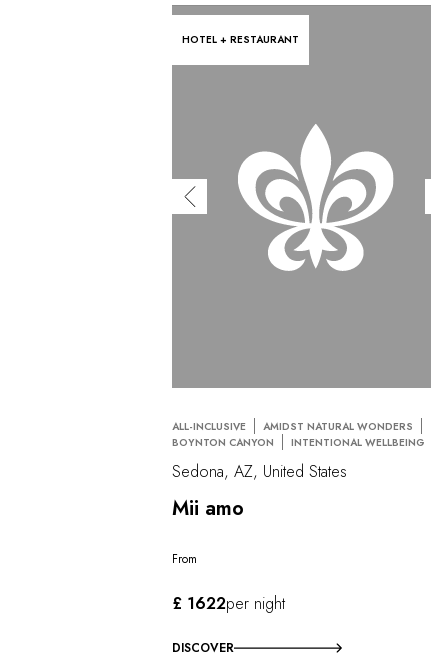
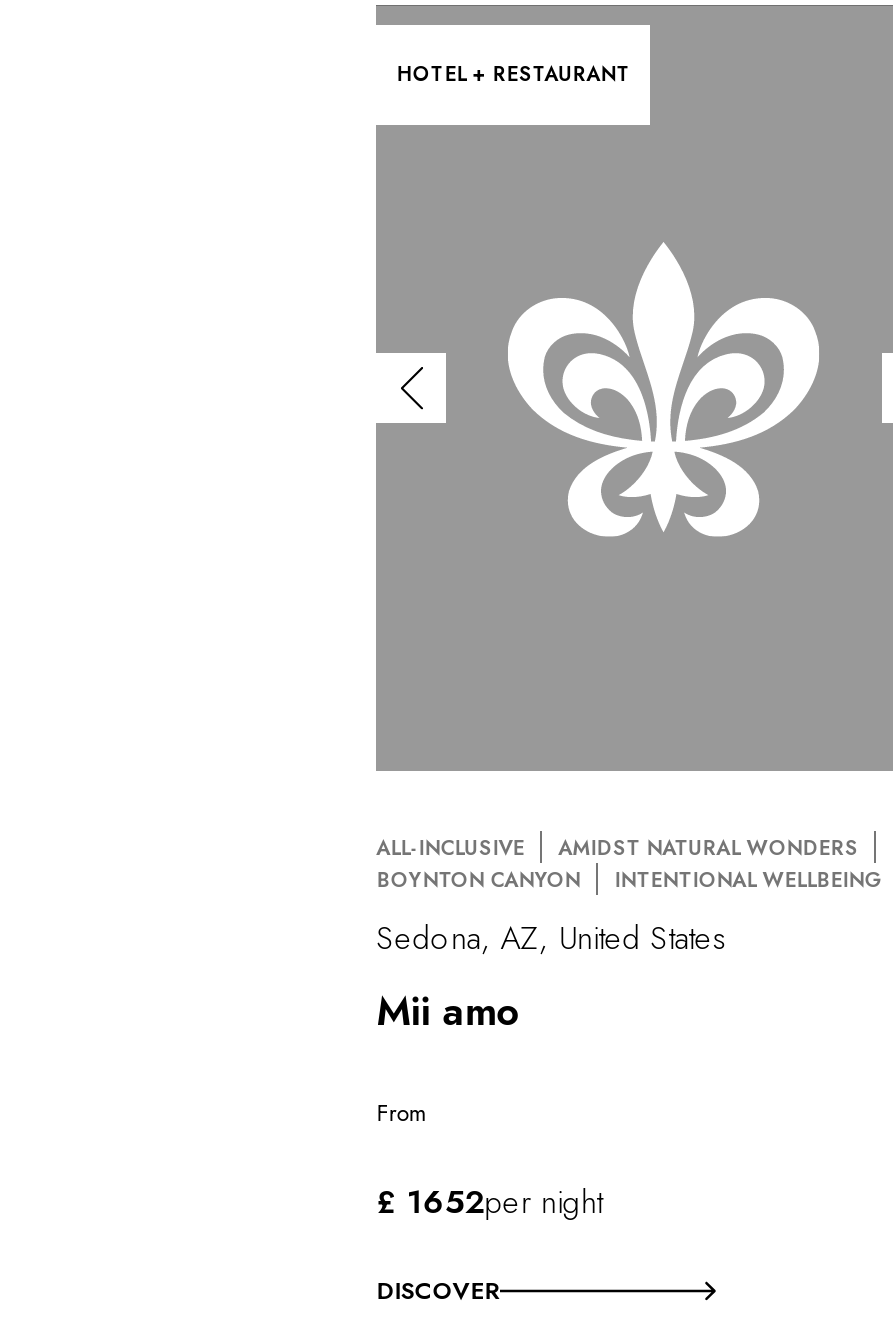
- £ 1622per night
+ £ 1652per night
